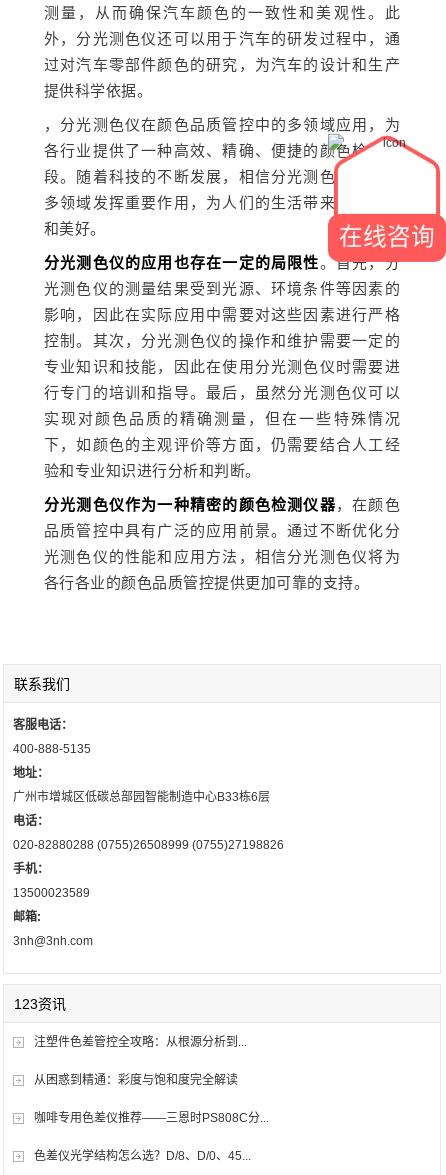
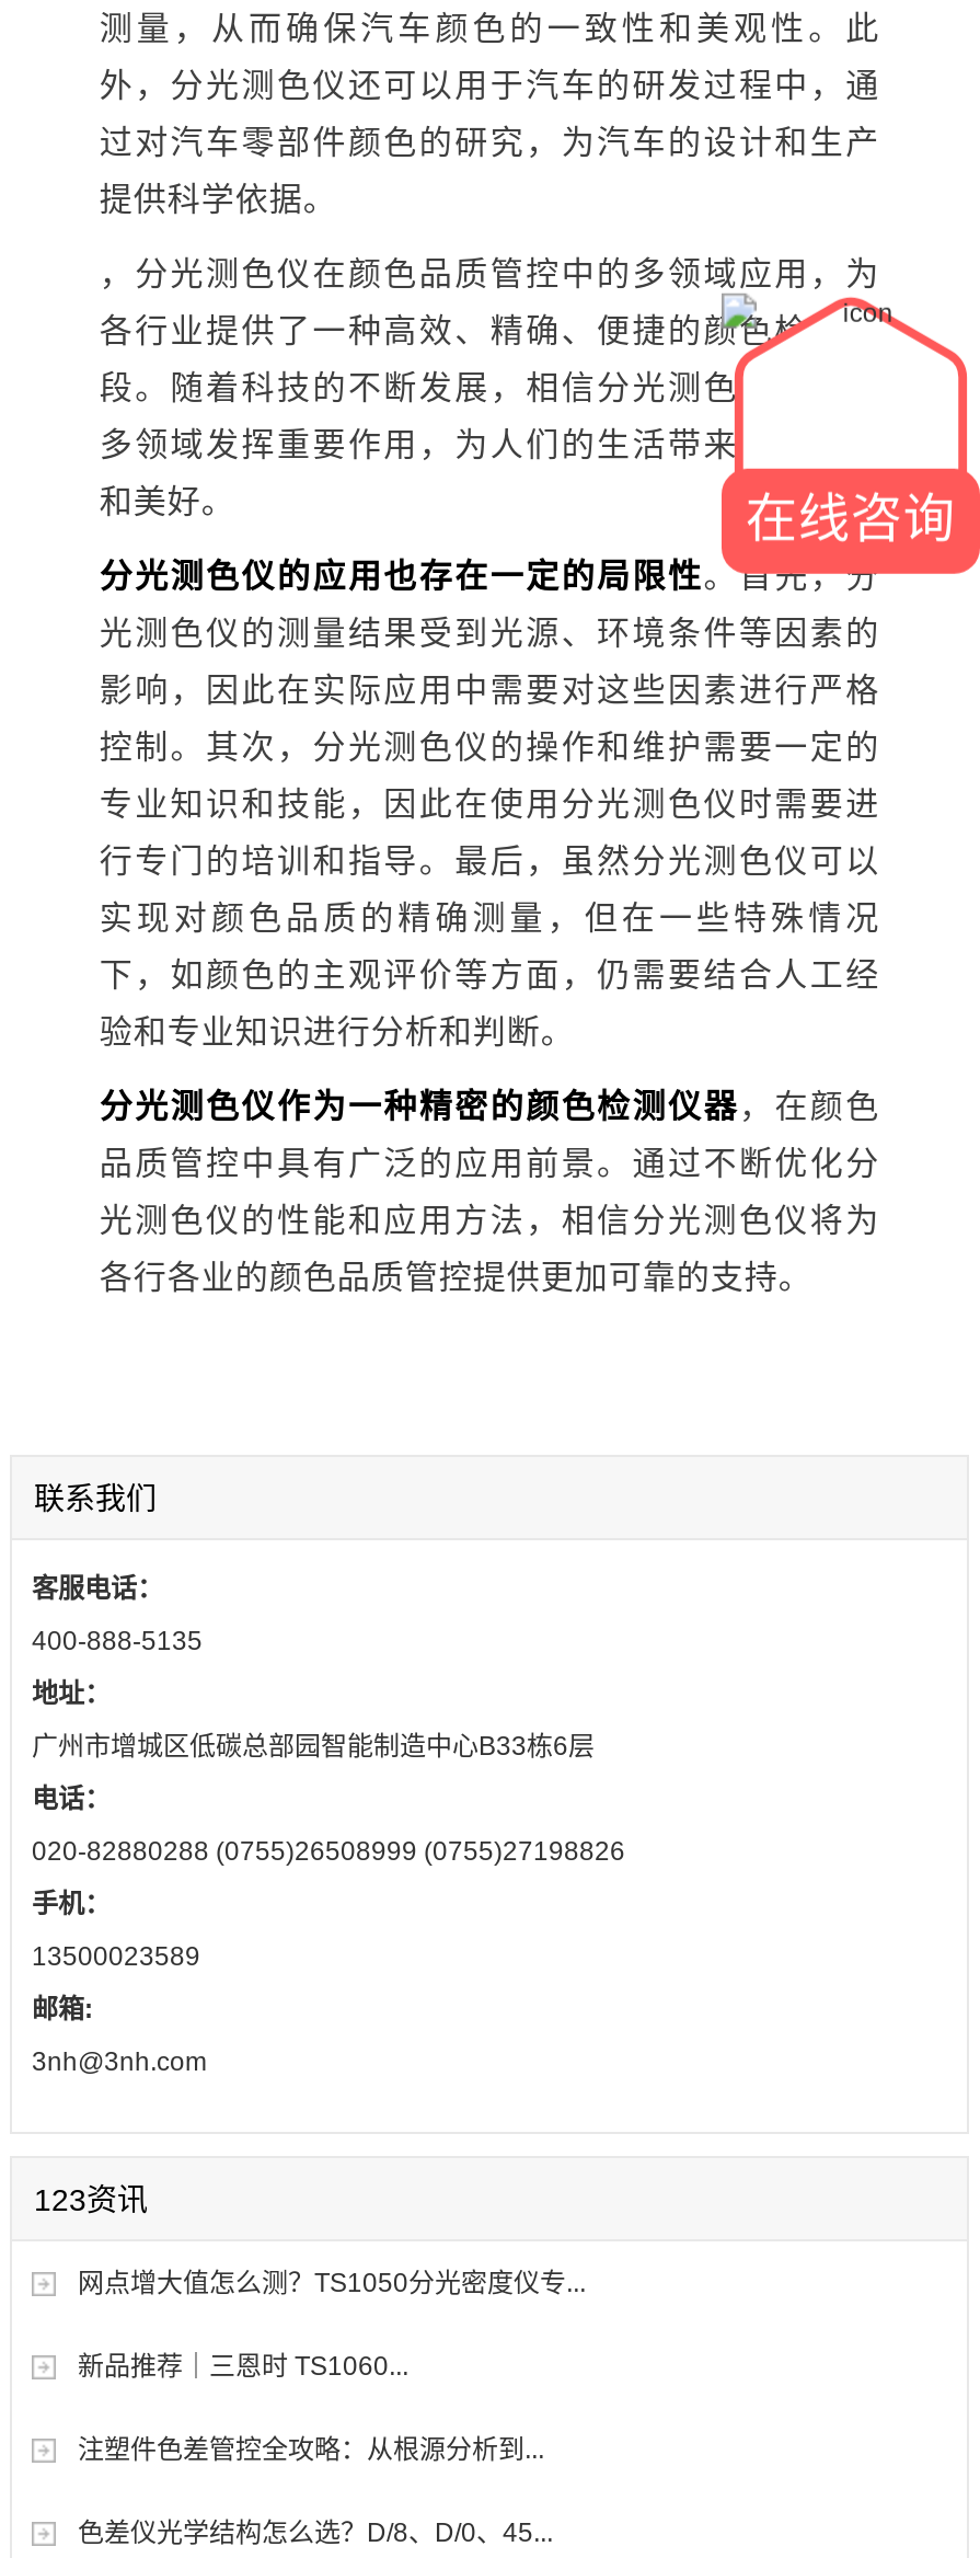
+ 网点增大值怎么测？TS1050分光密度仪专...
+ 新品推荐｜三恩时 TS1060...

moved down: 注塑件色差管控全攻略：从根源分析到...

- 从困惑到精通：彩度与饱和度完全解读
- 咖啡专用色差仪推荐——三恩时PS808C分...
